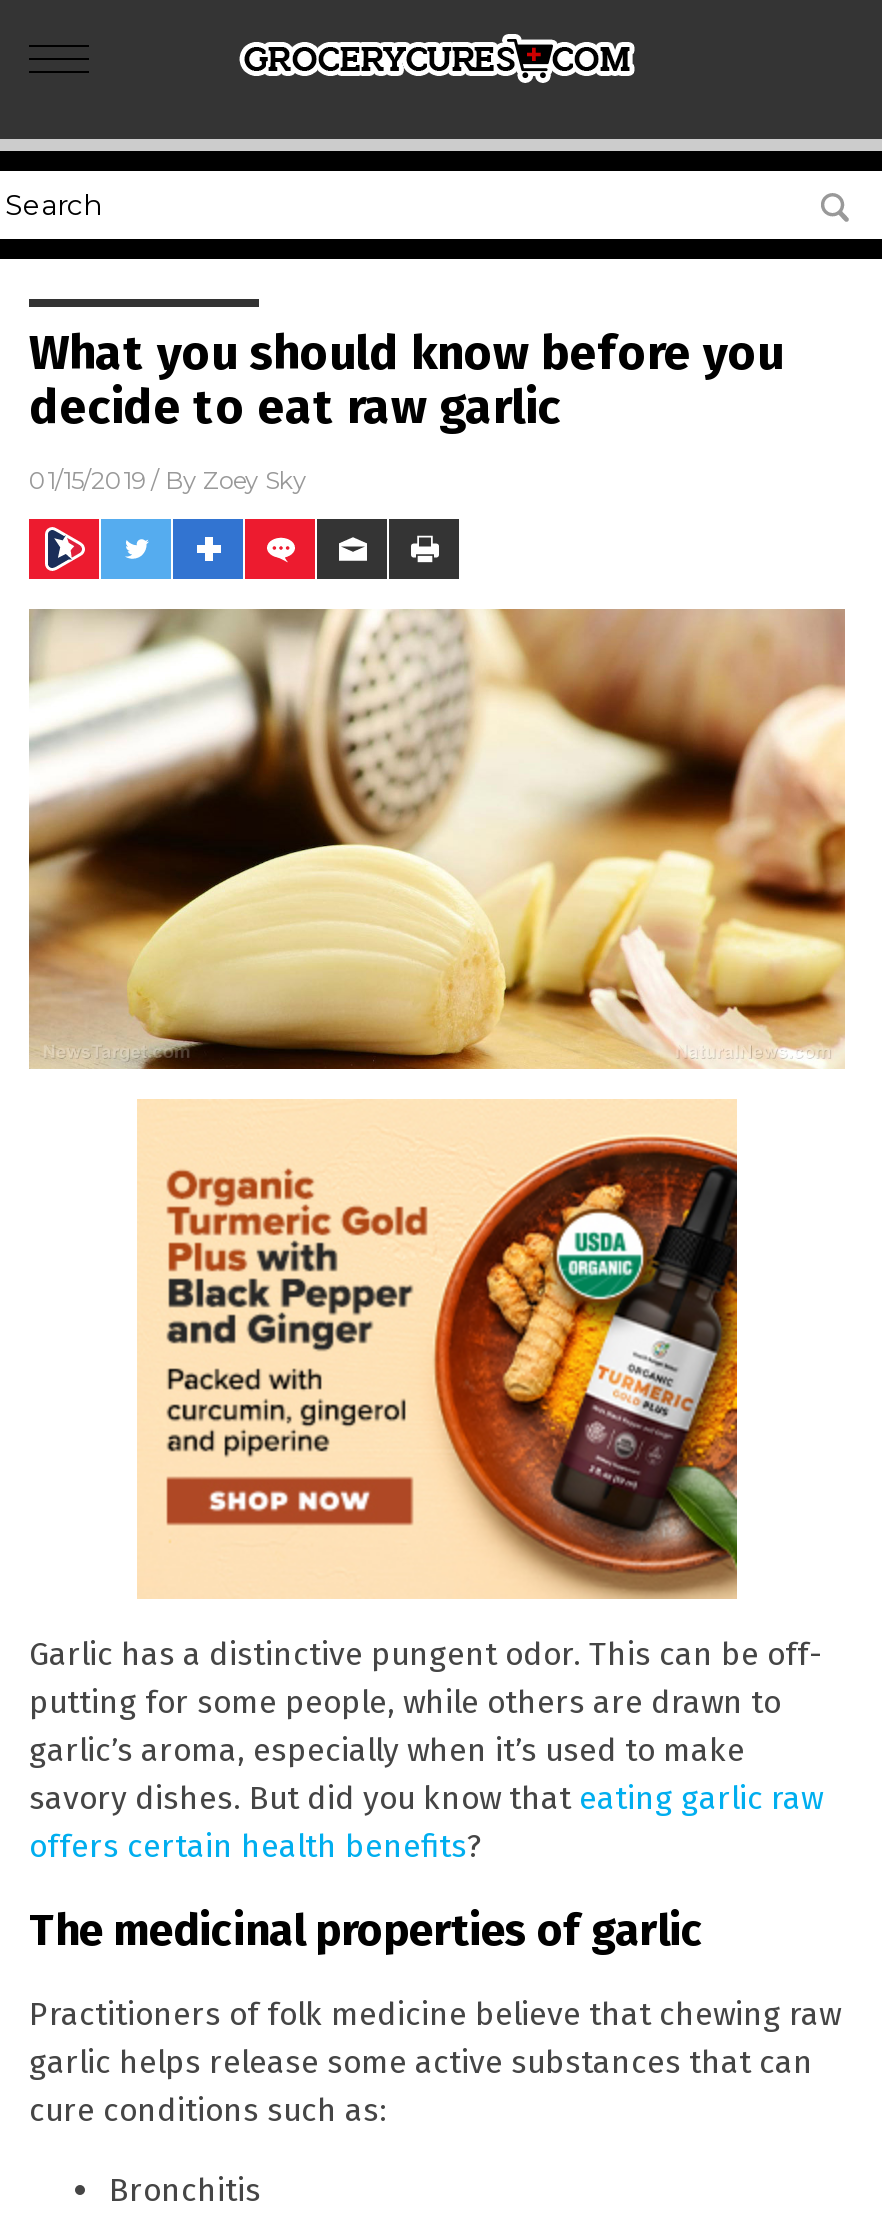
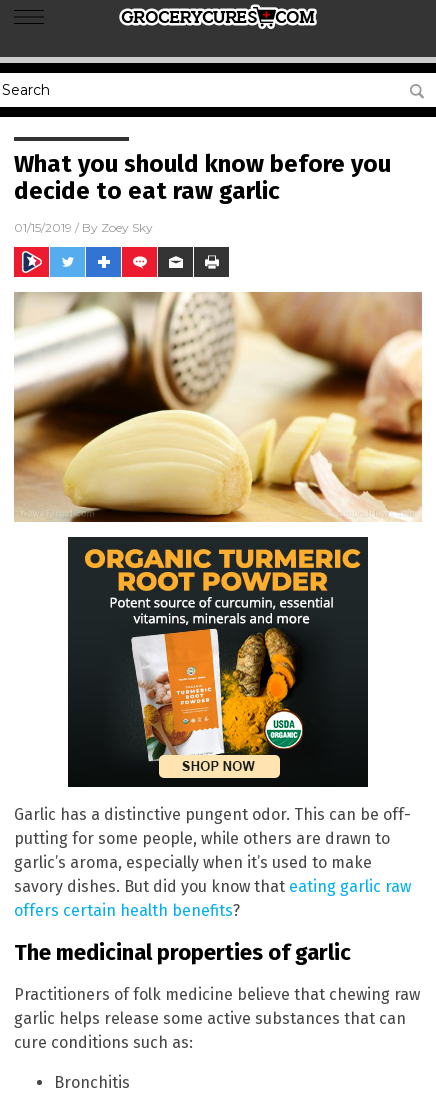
- [image]
+ [image]
